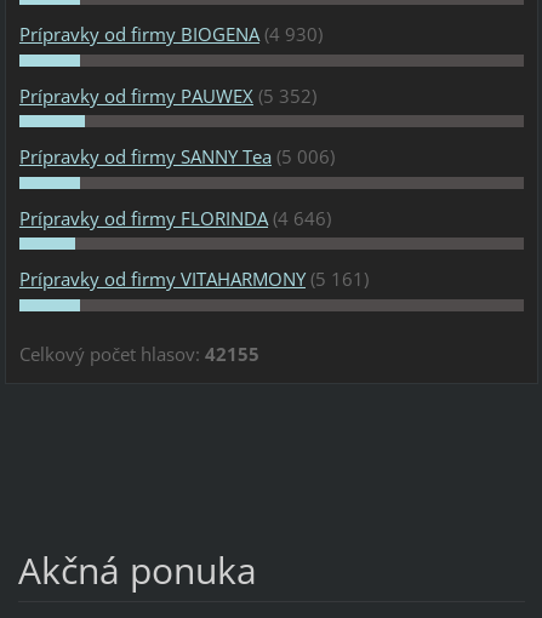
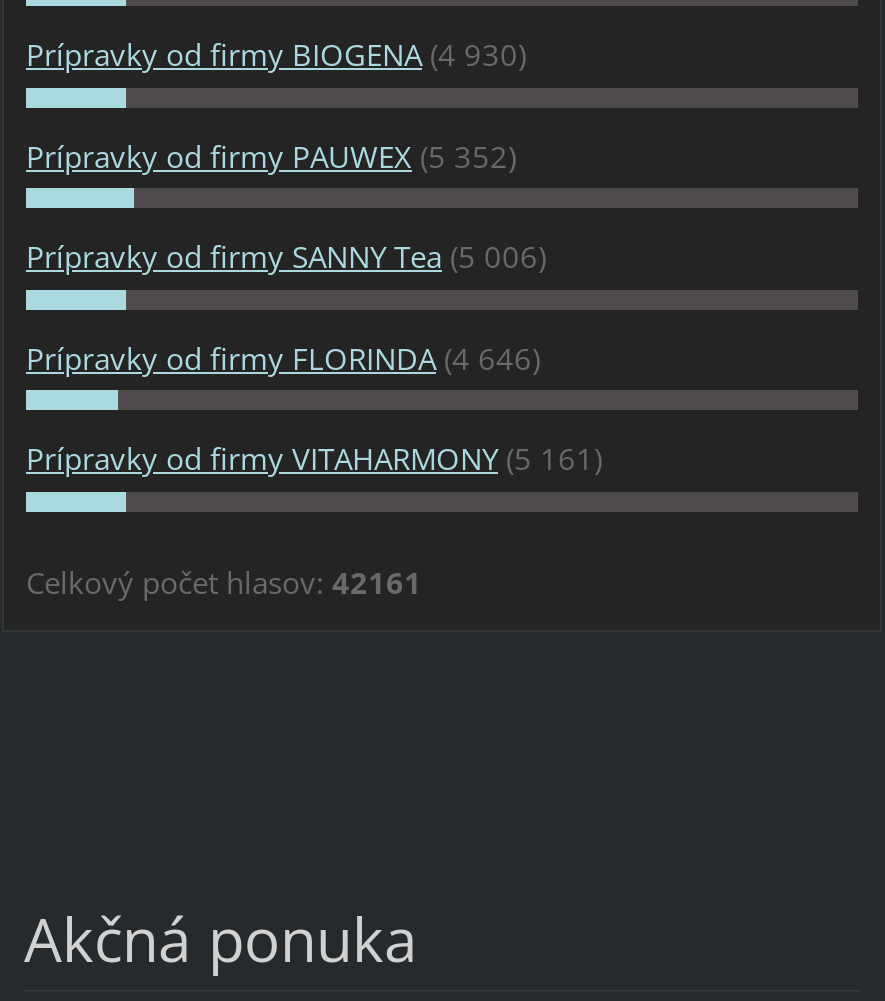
- Celkový počet hlasov: 42155
+ Celkový počet hlasov: 42161
